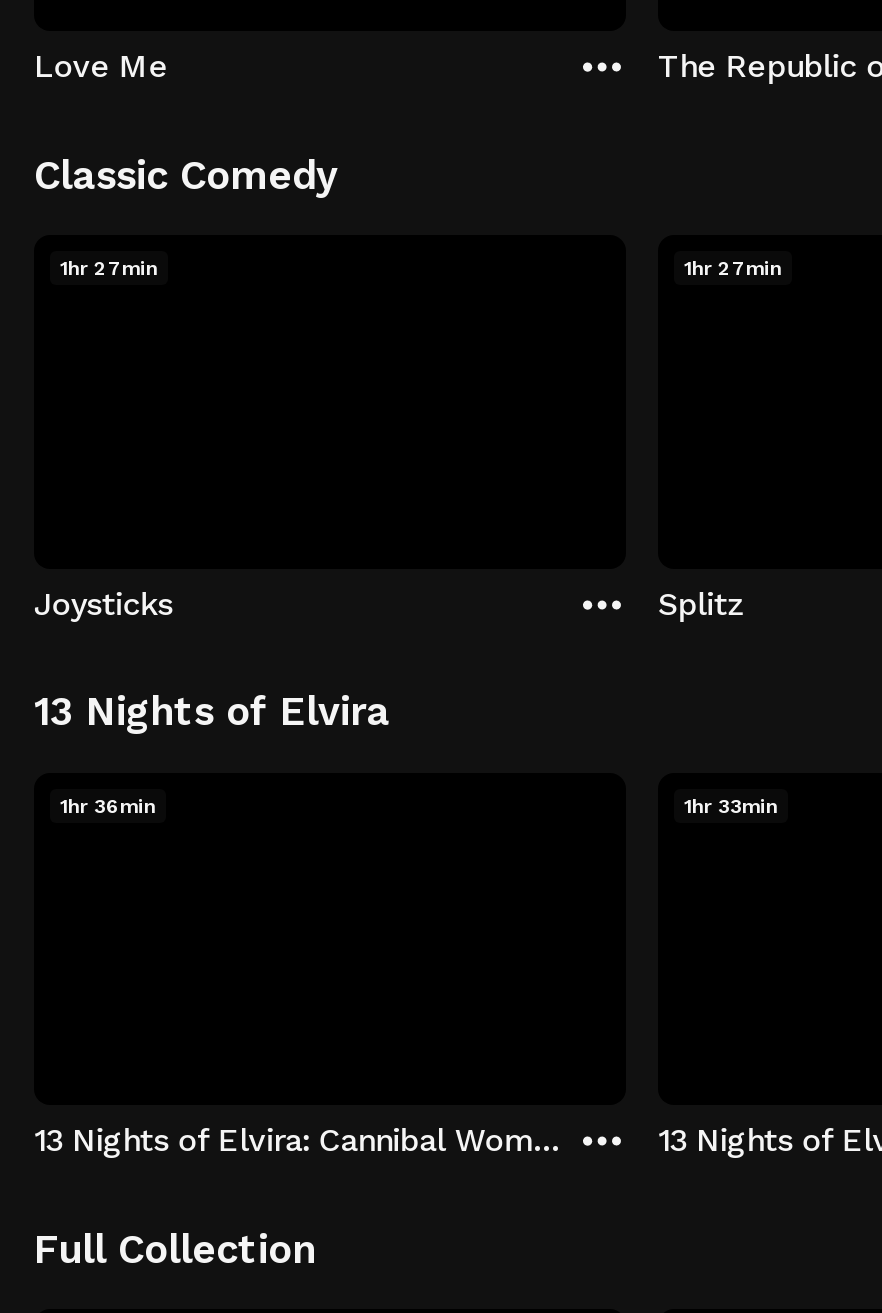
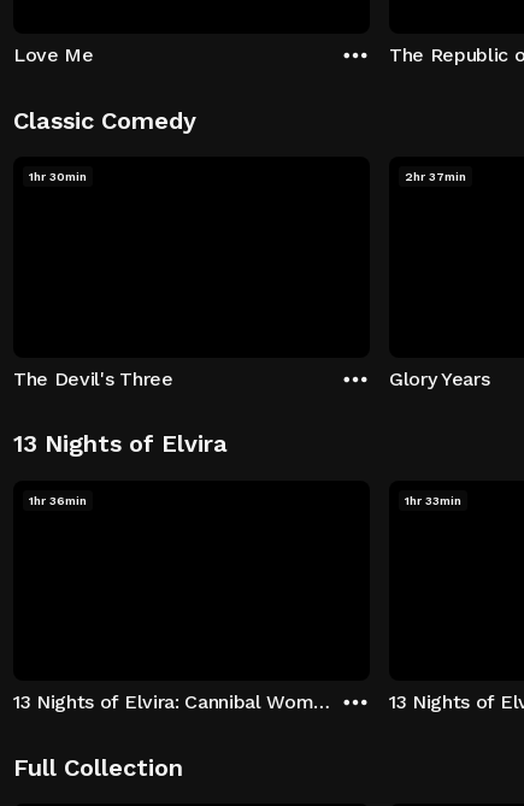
- 1hr 27min
+ 1hr 30min

- 1hr 27min
+ 2hr 37min

- Joysticks
+ The Devil's Three

- Splitz
+ Glory Years
